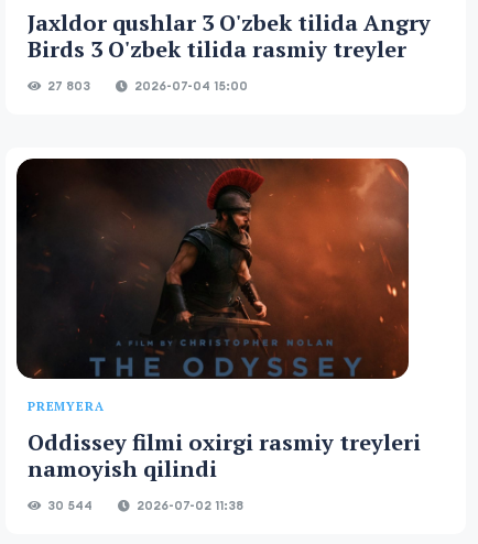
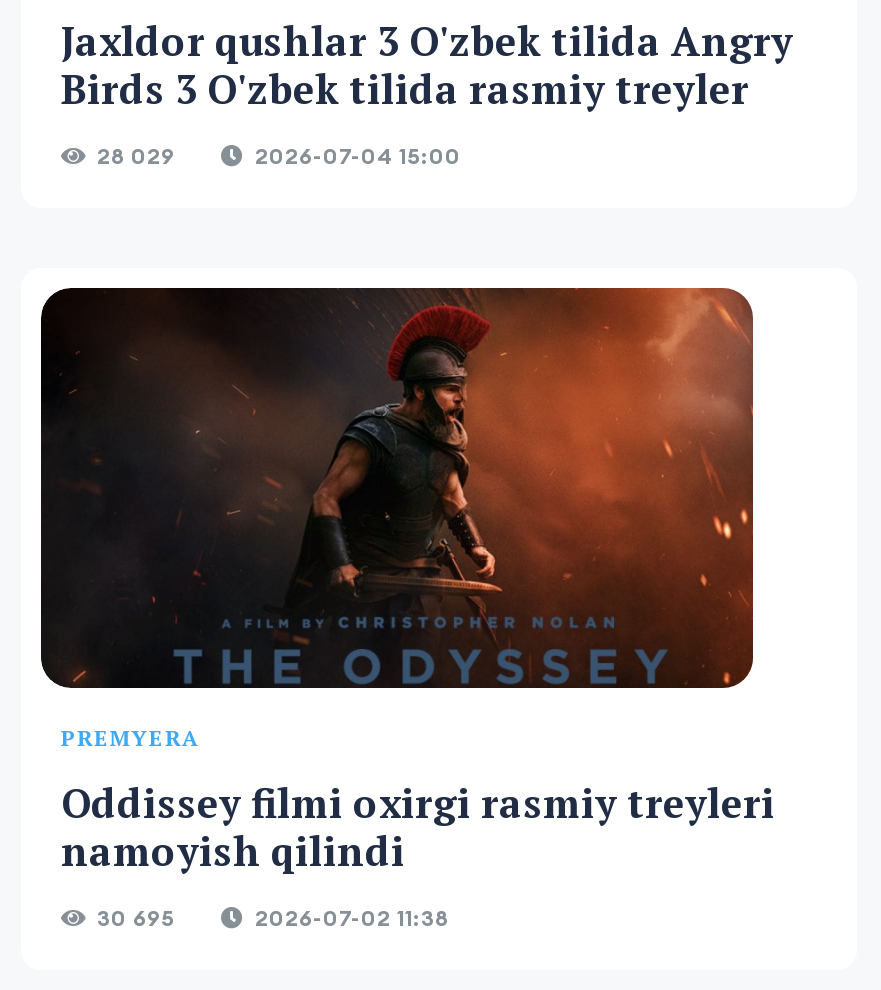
- 27 803
+ 28 029

- 30 544
+ 30 695
